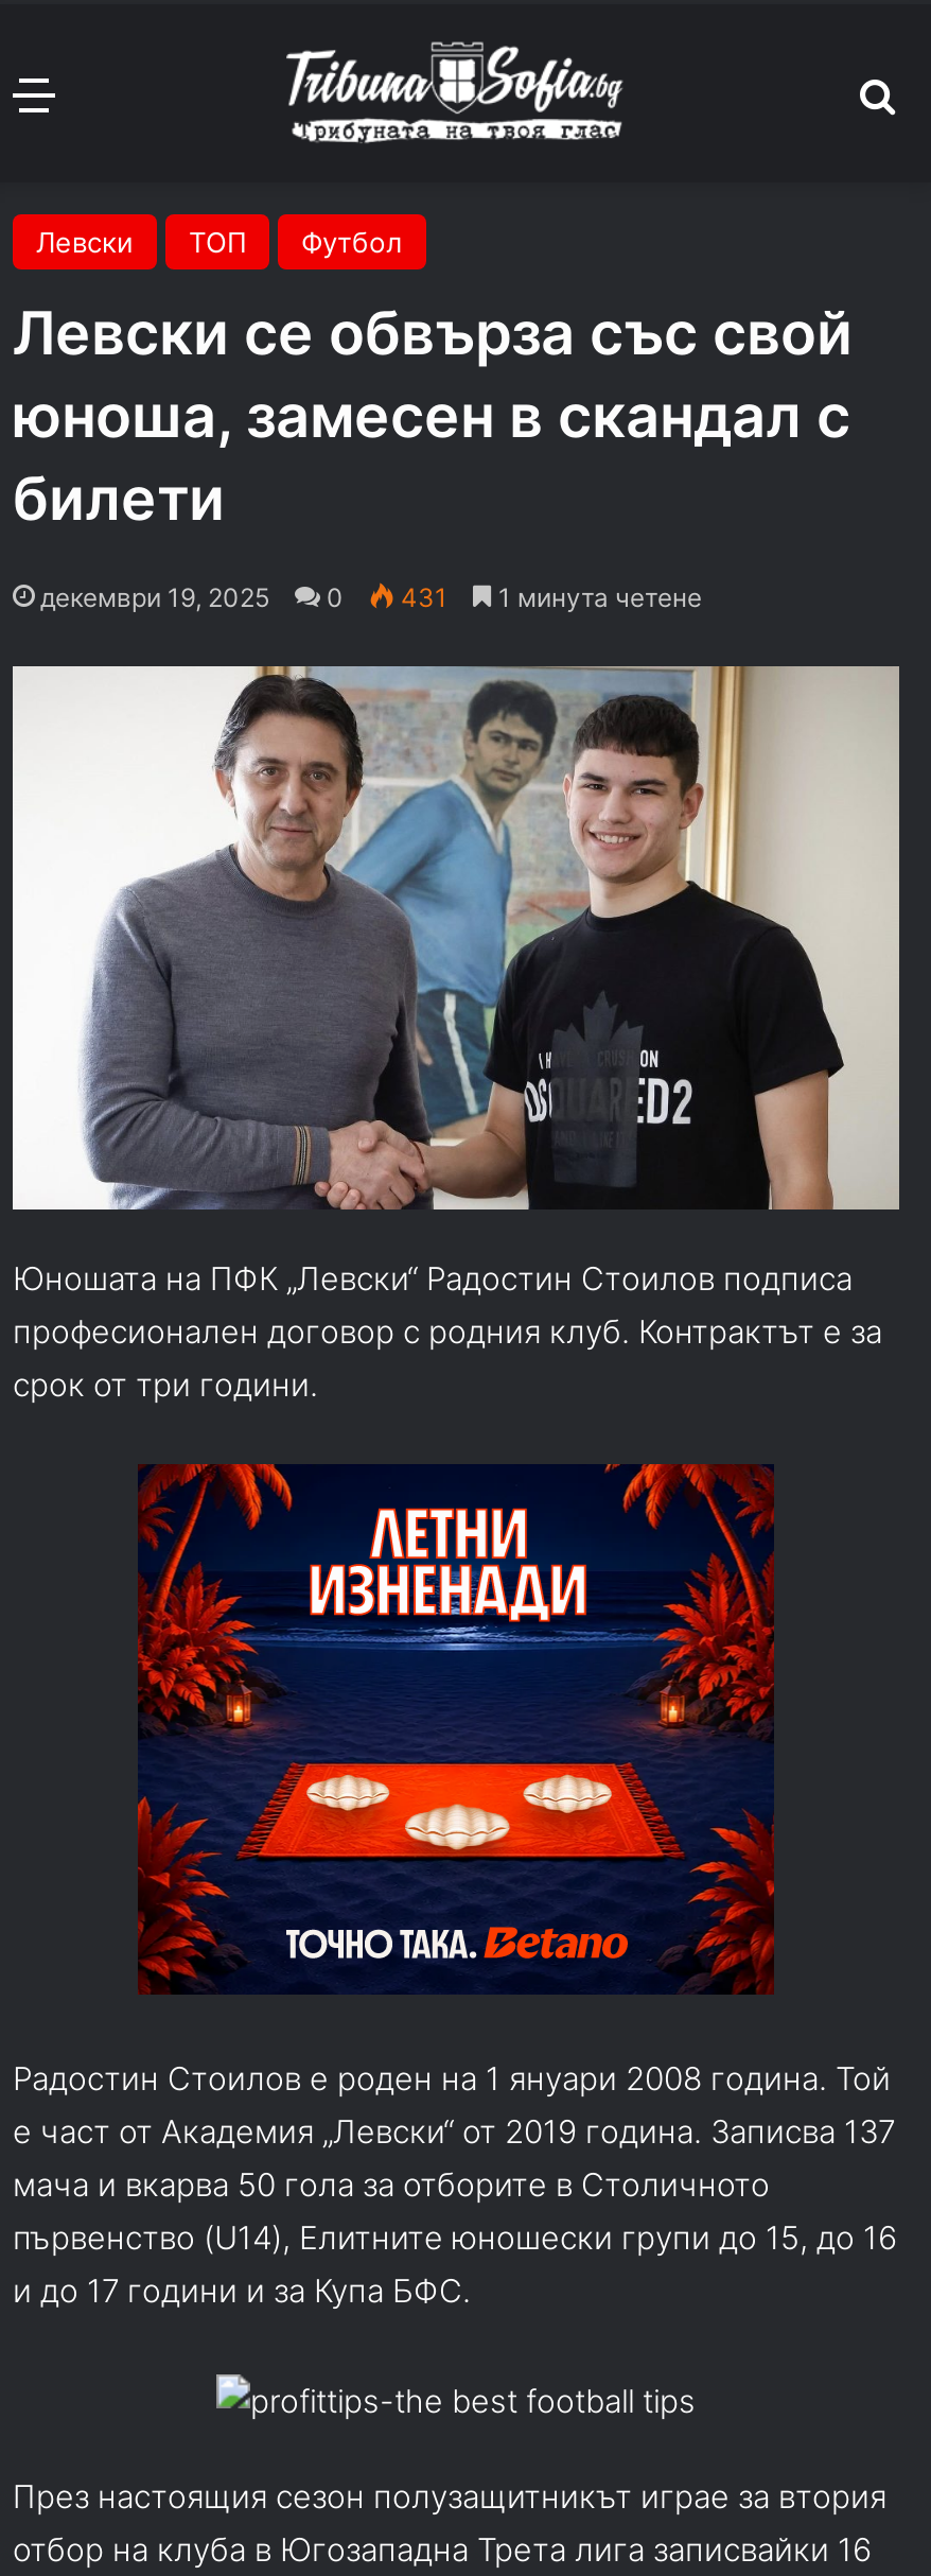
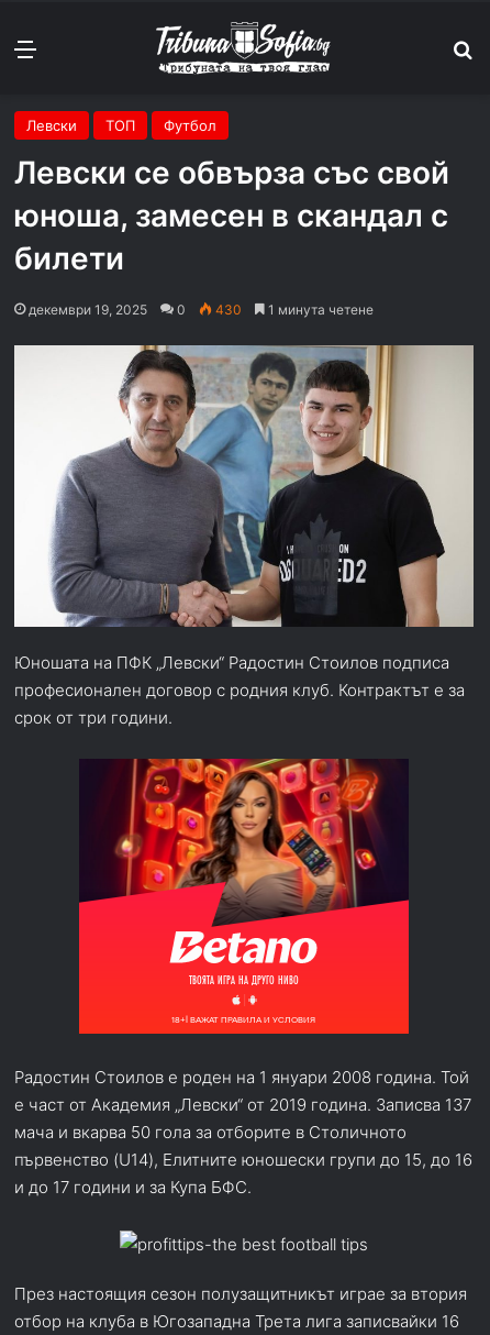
- 431
+ 430

- [image]
+ [image]
